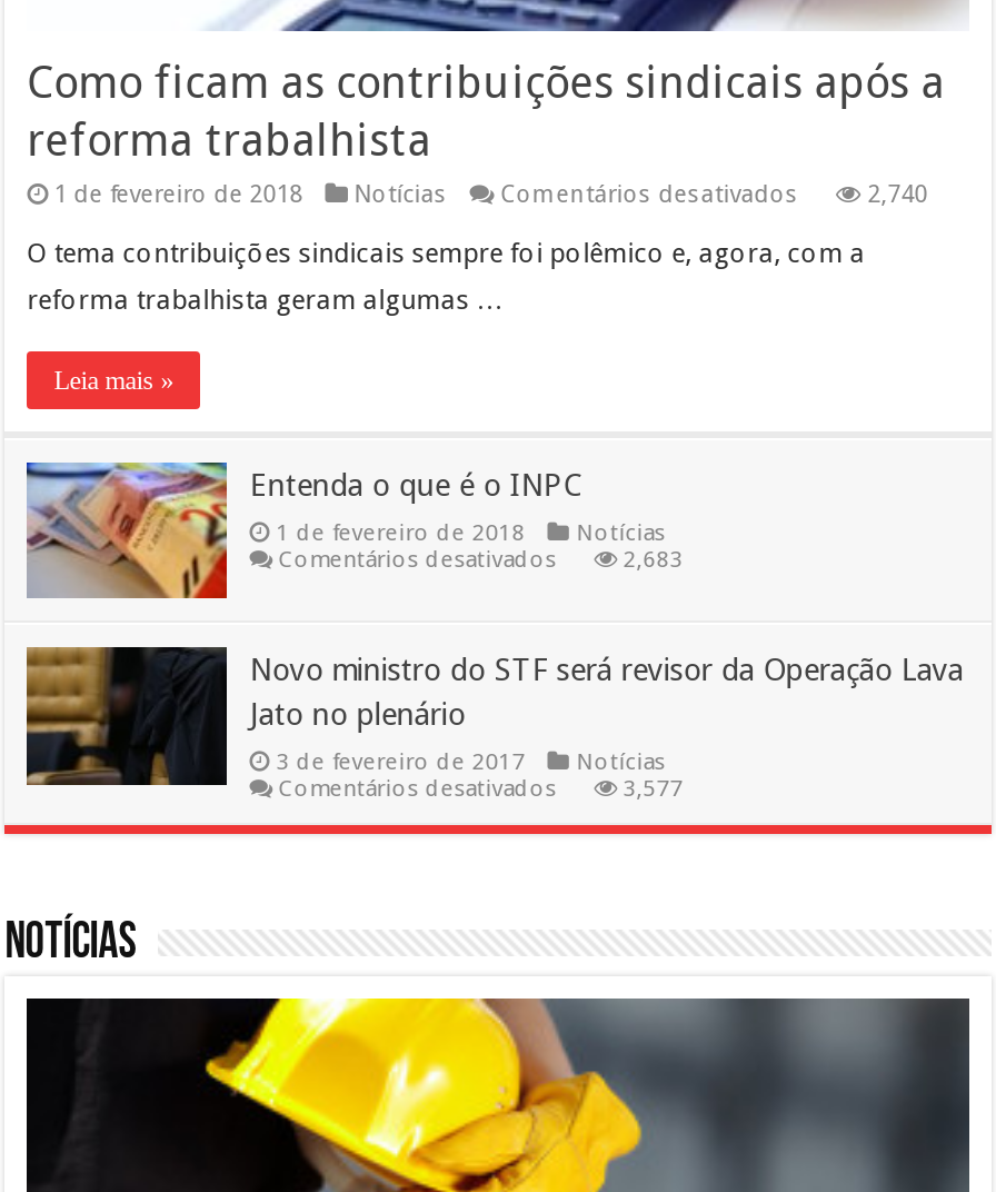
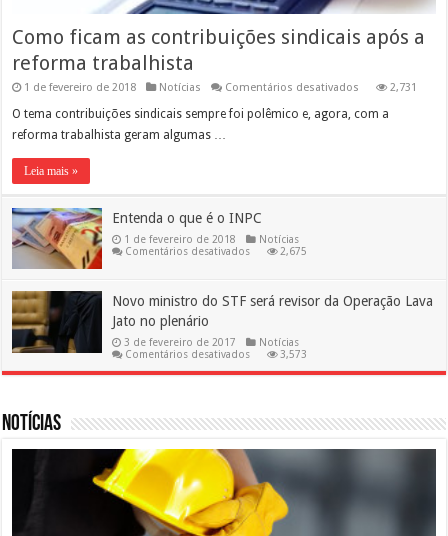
- 2,740
+ 2,731

- 2,683
+ 2,675

- 3,577
+ 3,573
